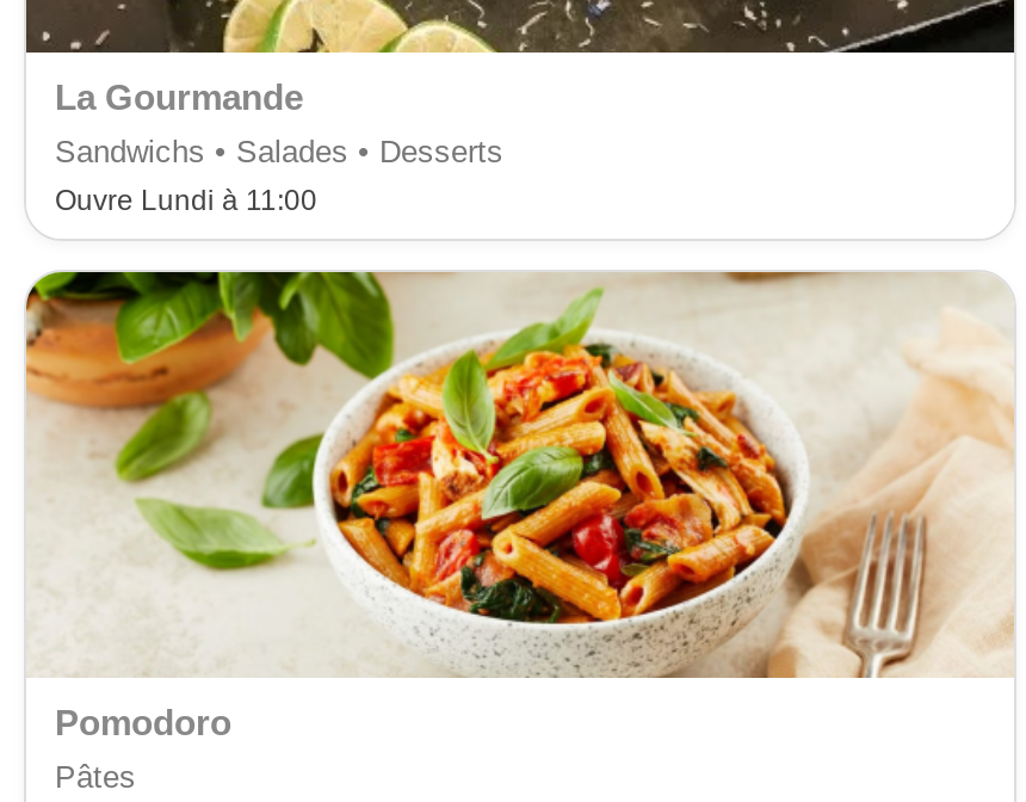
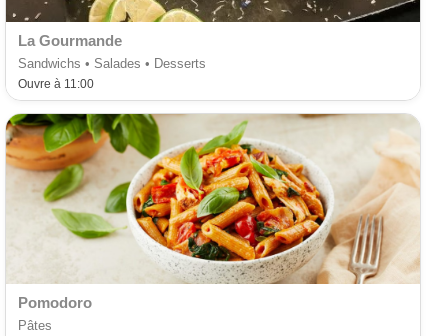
- Ouvre Lundi à 11:00
+ Ouvre à 11:00
